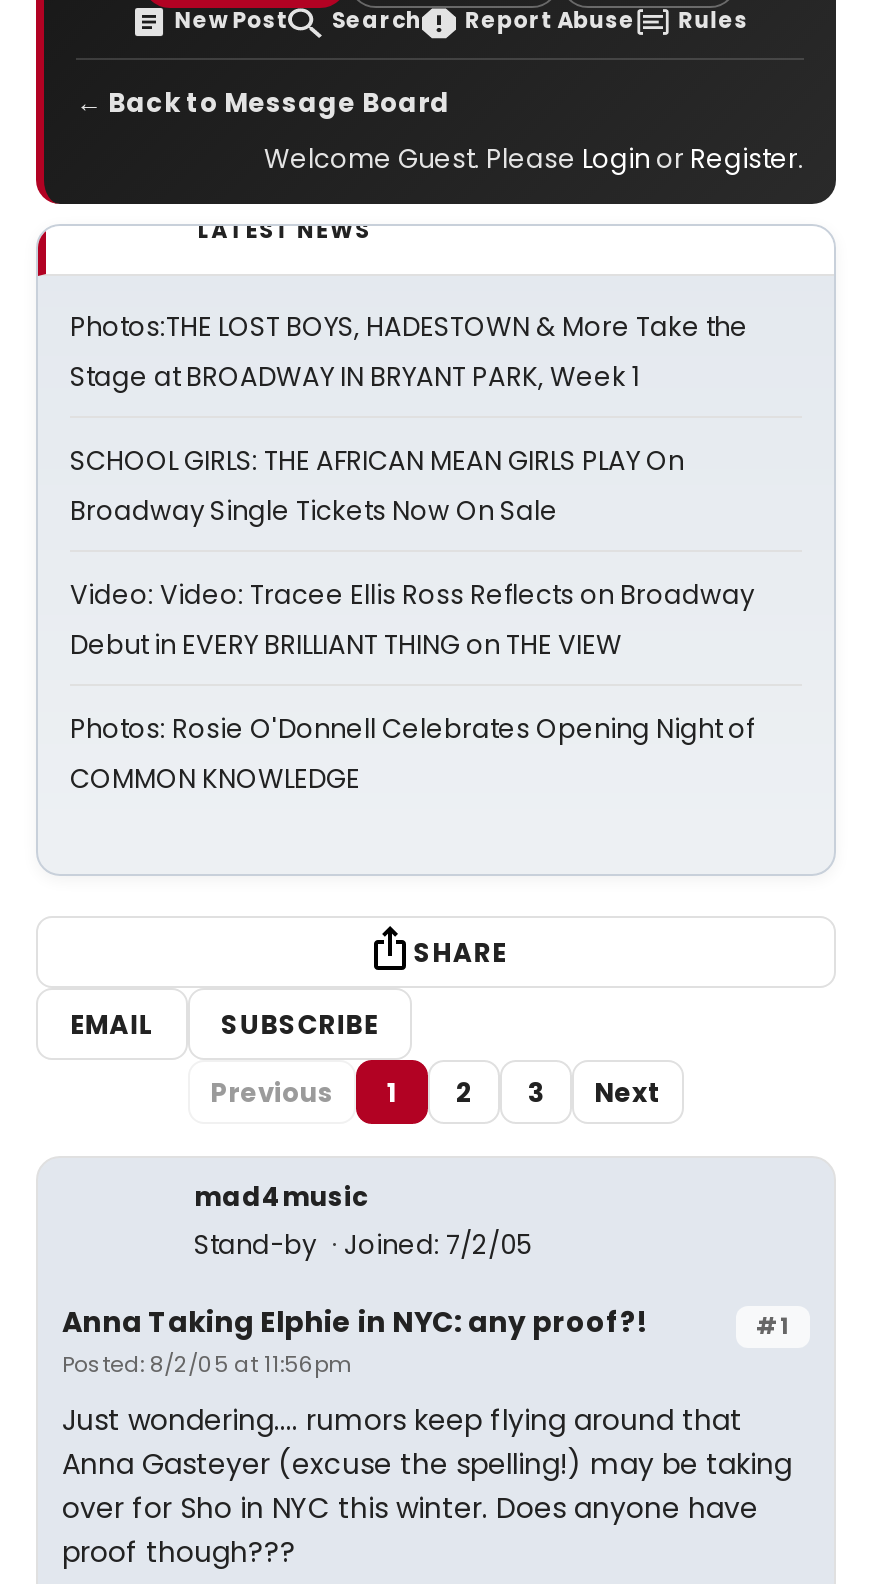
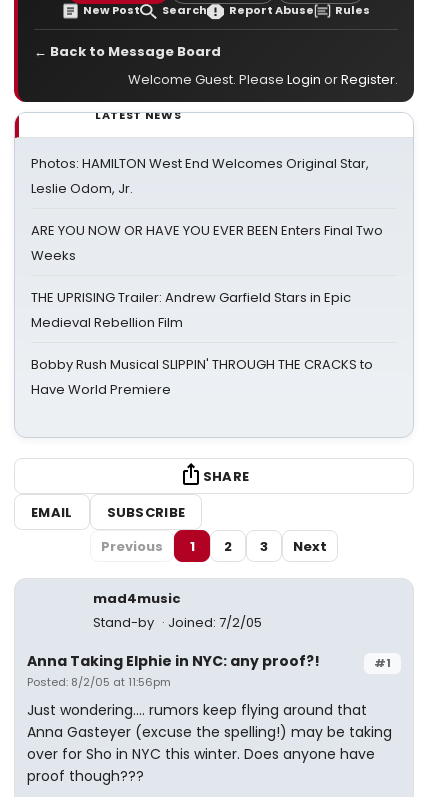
- Photos:THE LOST BOYS, HADESTOWN & More Take the
- Stage at BROADWAY IN BRYANT PARK, Week 1
+ Photos: HAMILTON West End Welcomes Original Star,
+ Leslie Odom, Jr.

- SCHOOL GIRLS: THE AFRICAN MEAN GIRLS PLAY On
- Broadway Single Tickets Now On Sale
+ ARE YOU NOW OR HAVE YOU EVER BEEN Enters Final Two
+ Weeks

- Video: Video: Tracee Ellis Ross Reflects on Broadway
- Debut in EVERY BRILLIANT THING on THE VIEW
+ THE UPRISING Trailer: Andrew Garfield Stars in Epic
+ Medieval Rebellion Film

- Photos: Rosie O'Donnell Celebrates Opening Night of
- COMMON KNOWLEDGE
+ Bobby Rush Musical SLIPPIN' THROUGH THE CRACKS to
+ Have World Premiere
